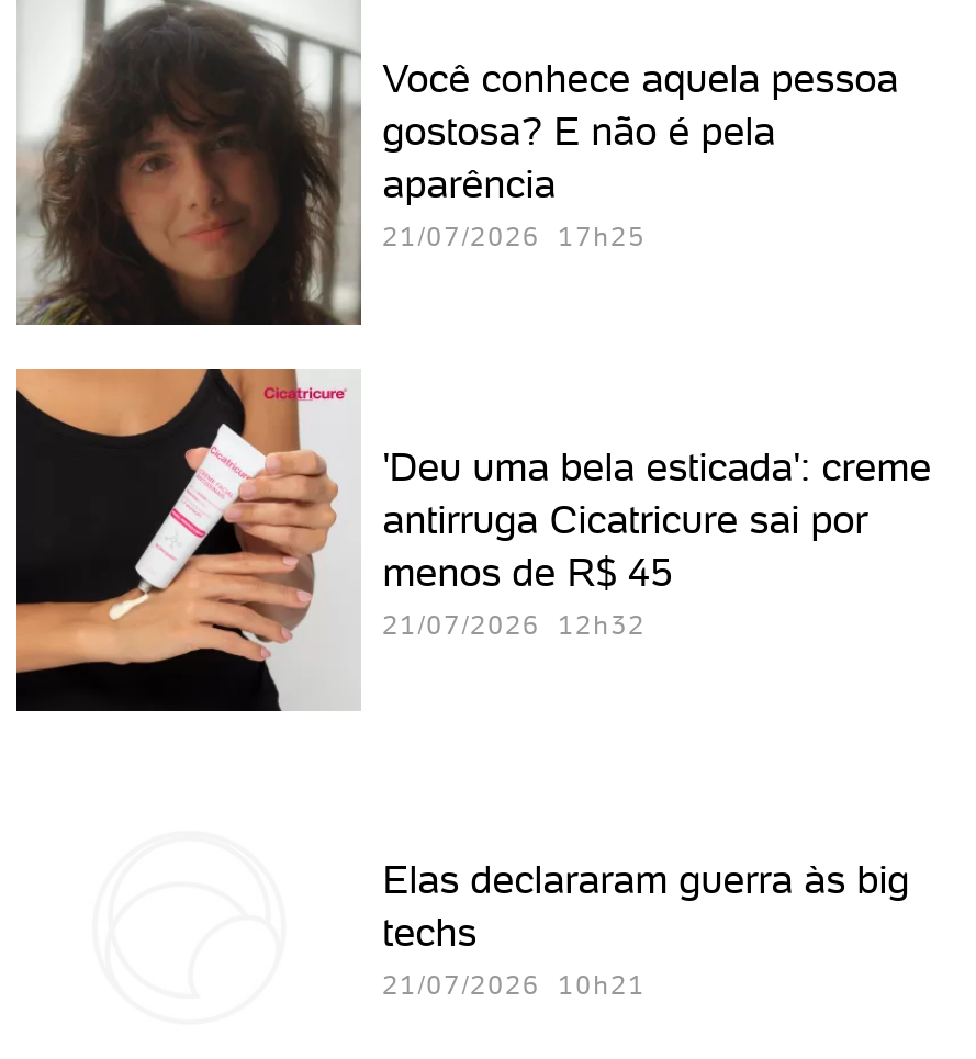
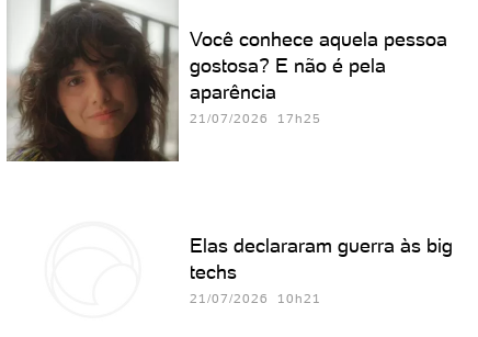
- [image]
- 'Deu uma bela esticada': creme
- antirruga Cicatricure sai por
- menos de R$ 45
- 21/07/2026 12h32
